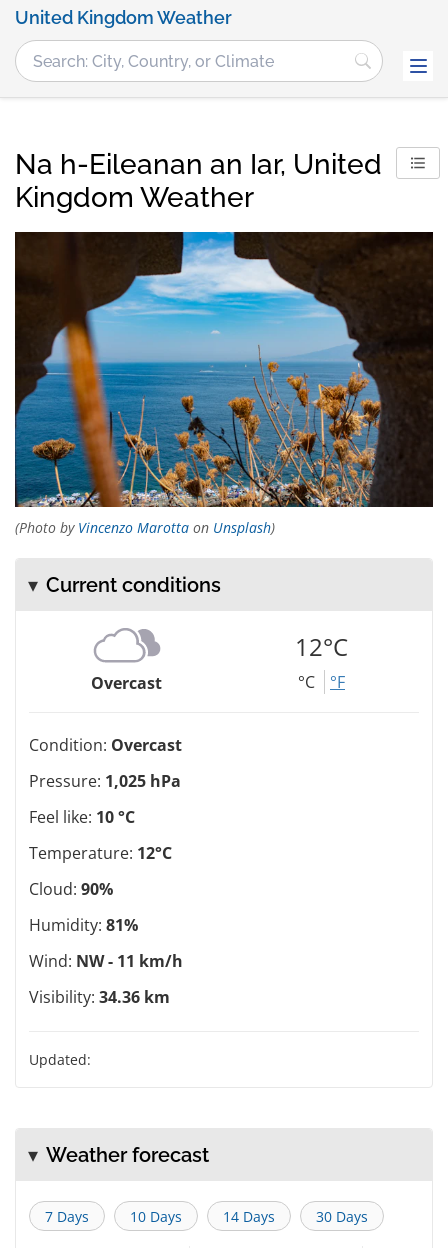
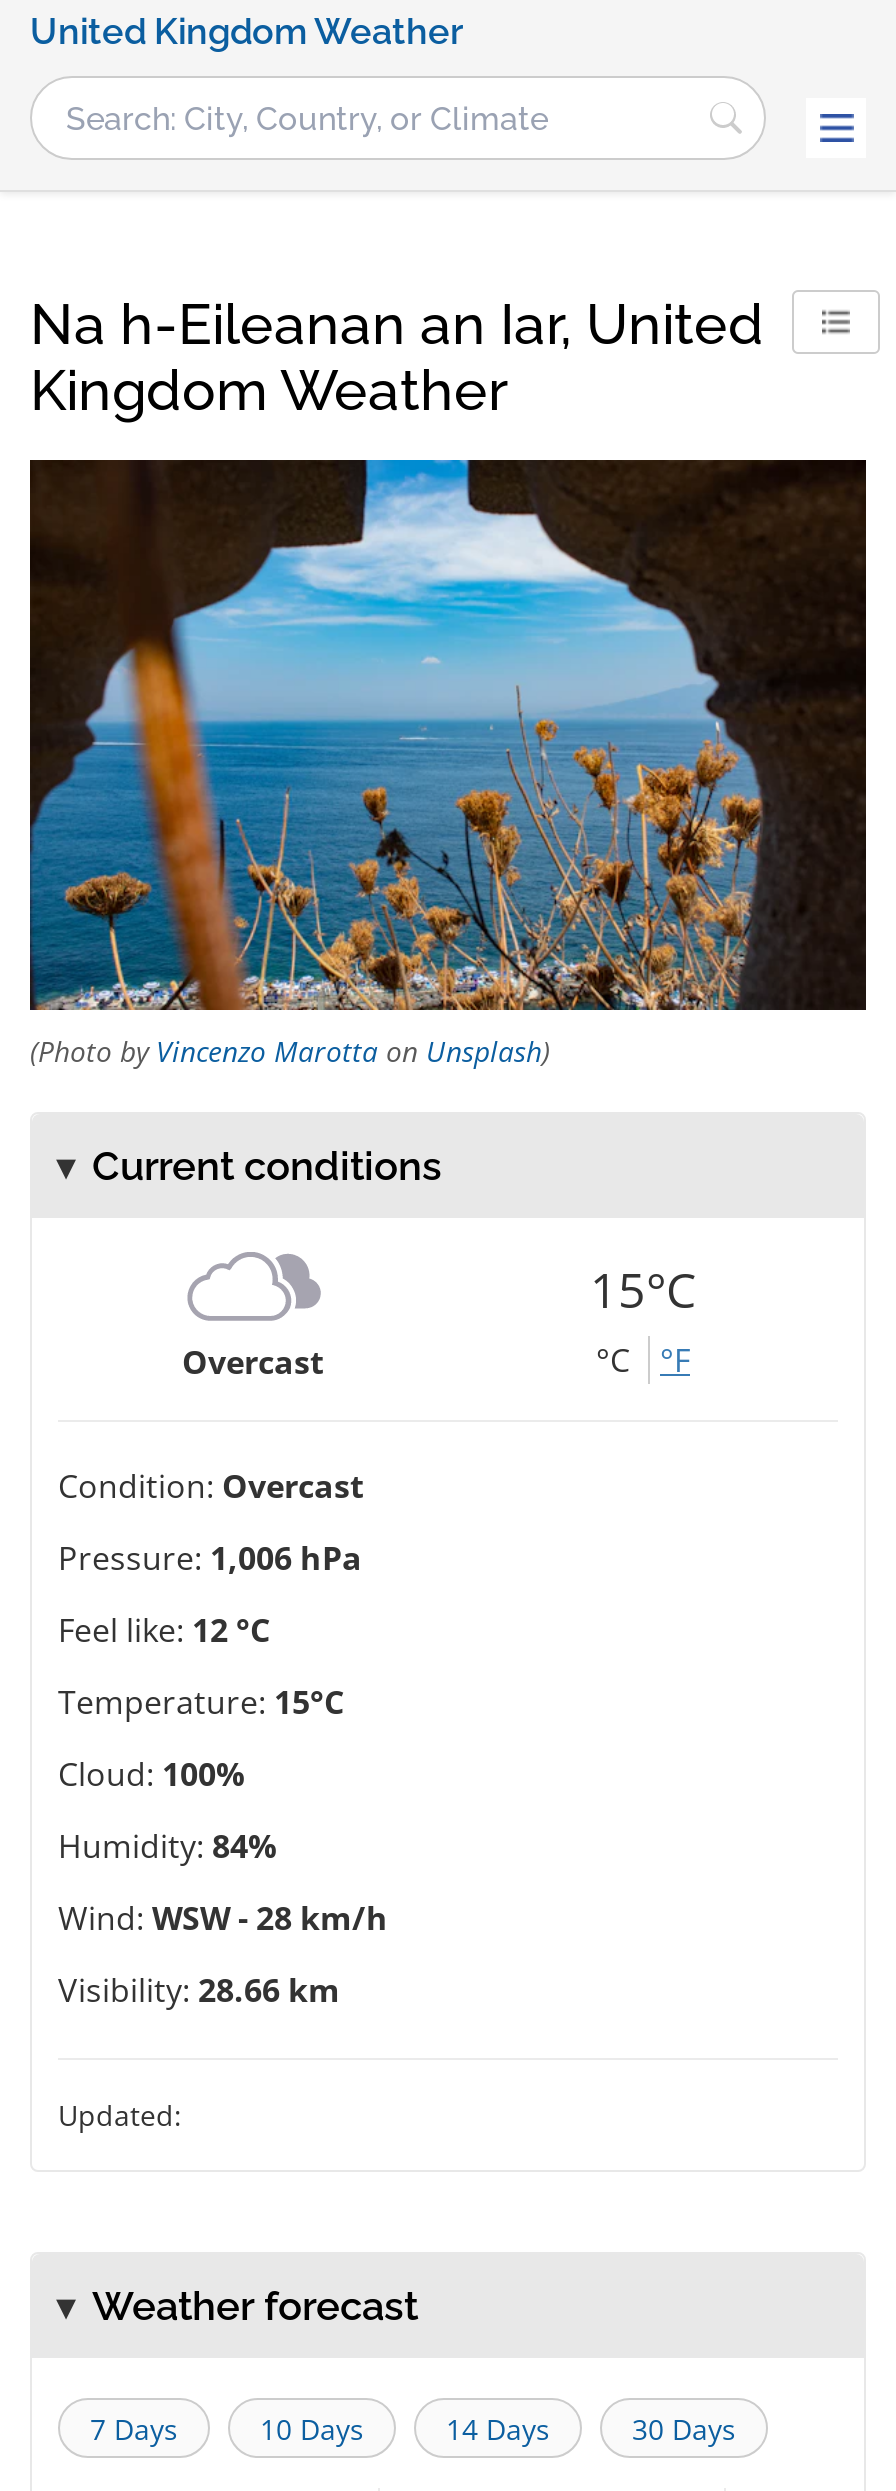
- 12°C
+ 15°C

- Pressure: 1,025 hPa
+ Pressure: 1,006 hPa

- Feel like: 10 °C
+ Feel like: 12 °C

- Temperature: 12°C
+ Temperature: 15°C

- Cloud: 90%
+ Cloud: 100%

- Humidity: 81%
+ Humidity: 84%

- Wind: NW - 11 km/h
+ Wind: WSW - 28 km/h

- Visibility: 34.36 km
+ Visibility: 28.66 km
